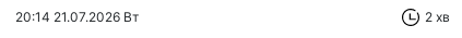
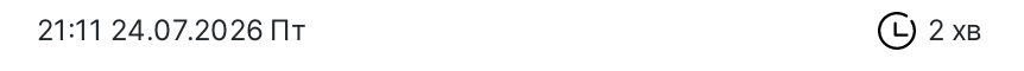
- 20:14 21.07.2026 Вт
+ 21:11 24.07.2026 Пт
